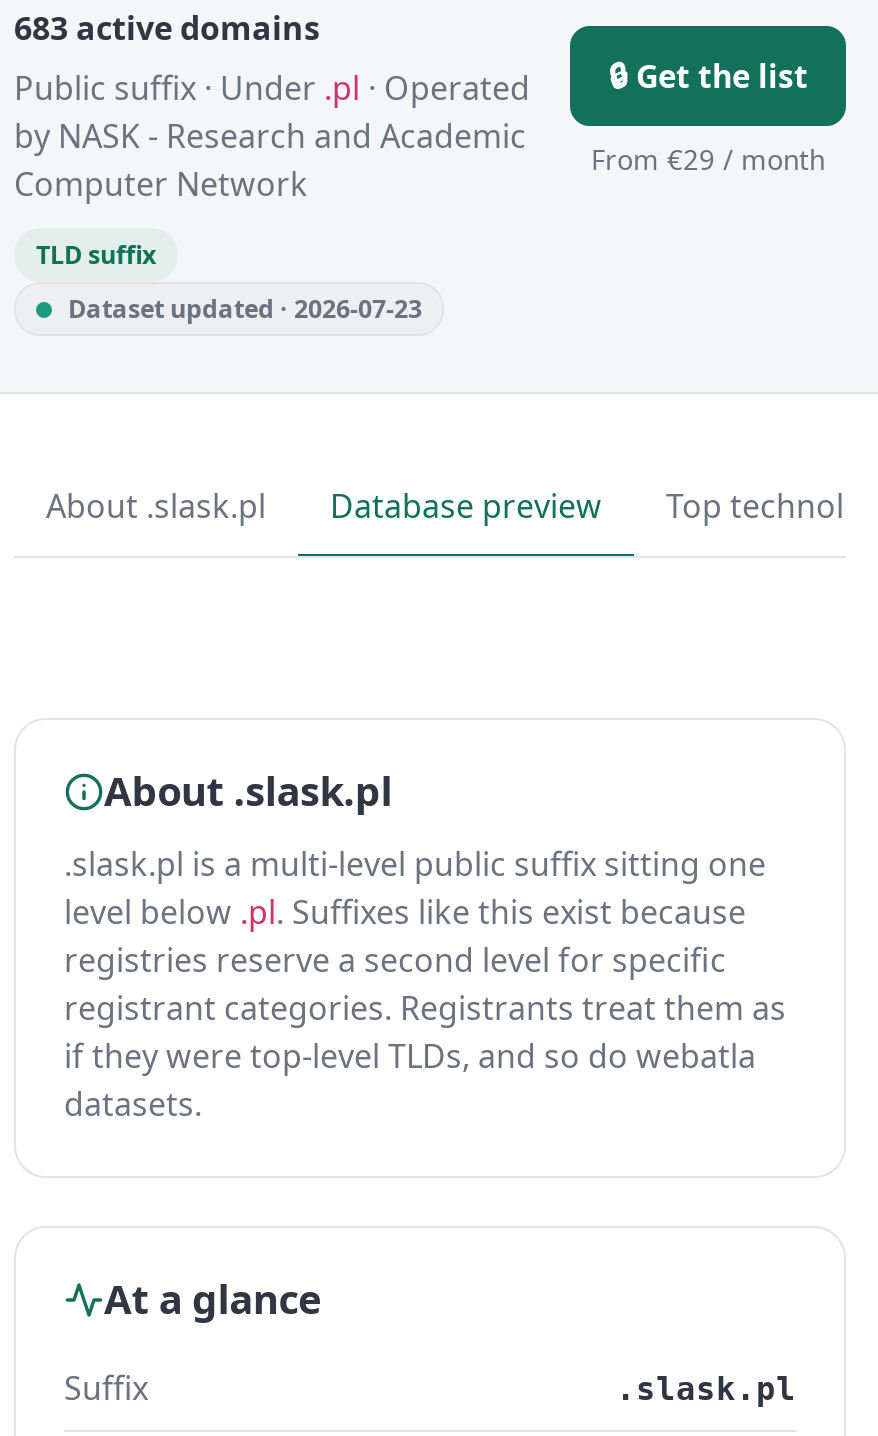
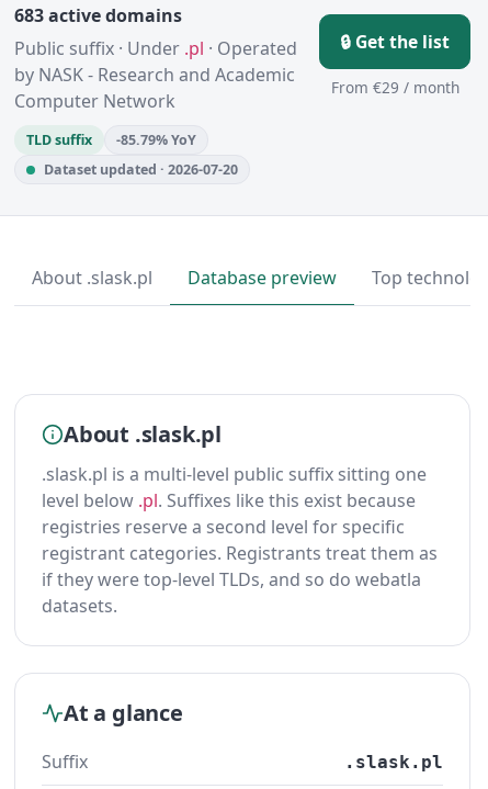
- Dataset updated · 2026-07-23
+ -85.79% YoY
+ Dataset updated · 2026-07-20
